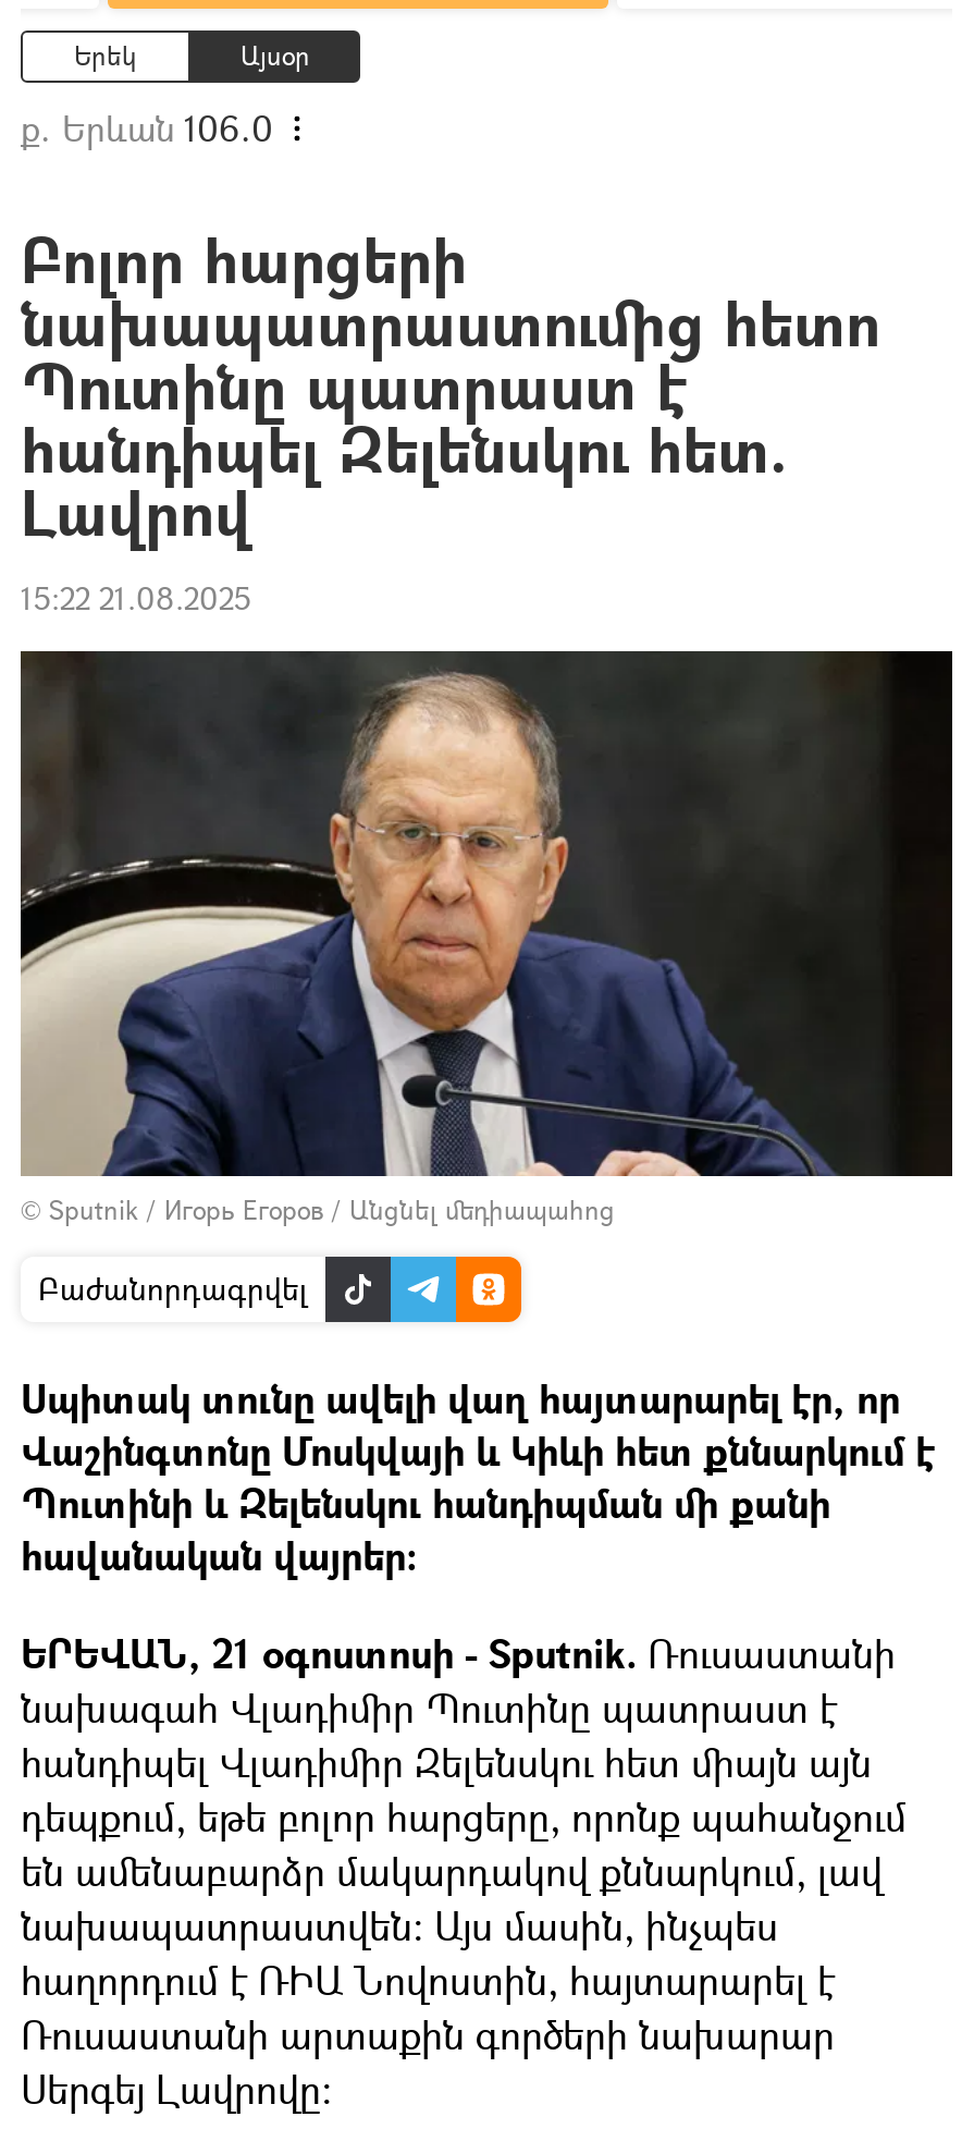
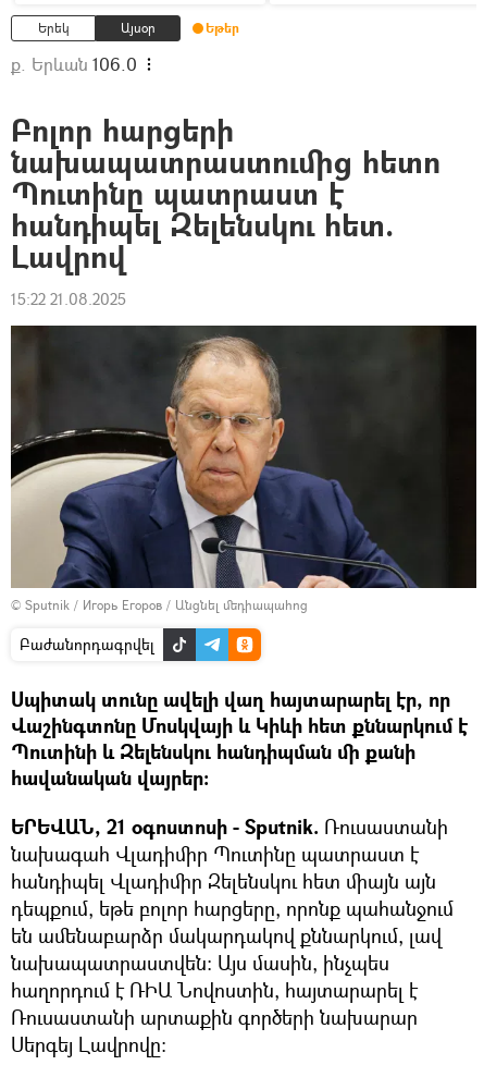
+ Եթեր
